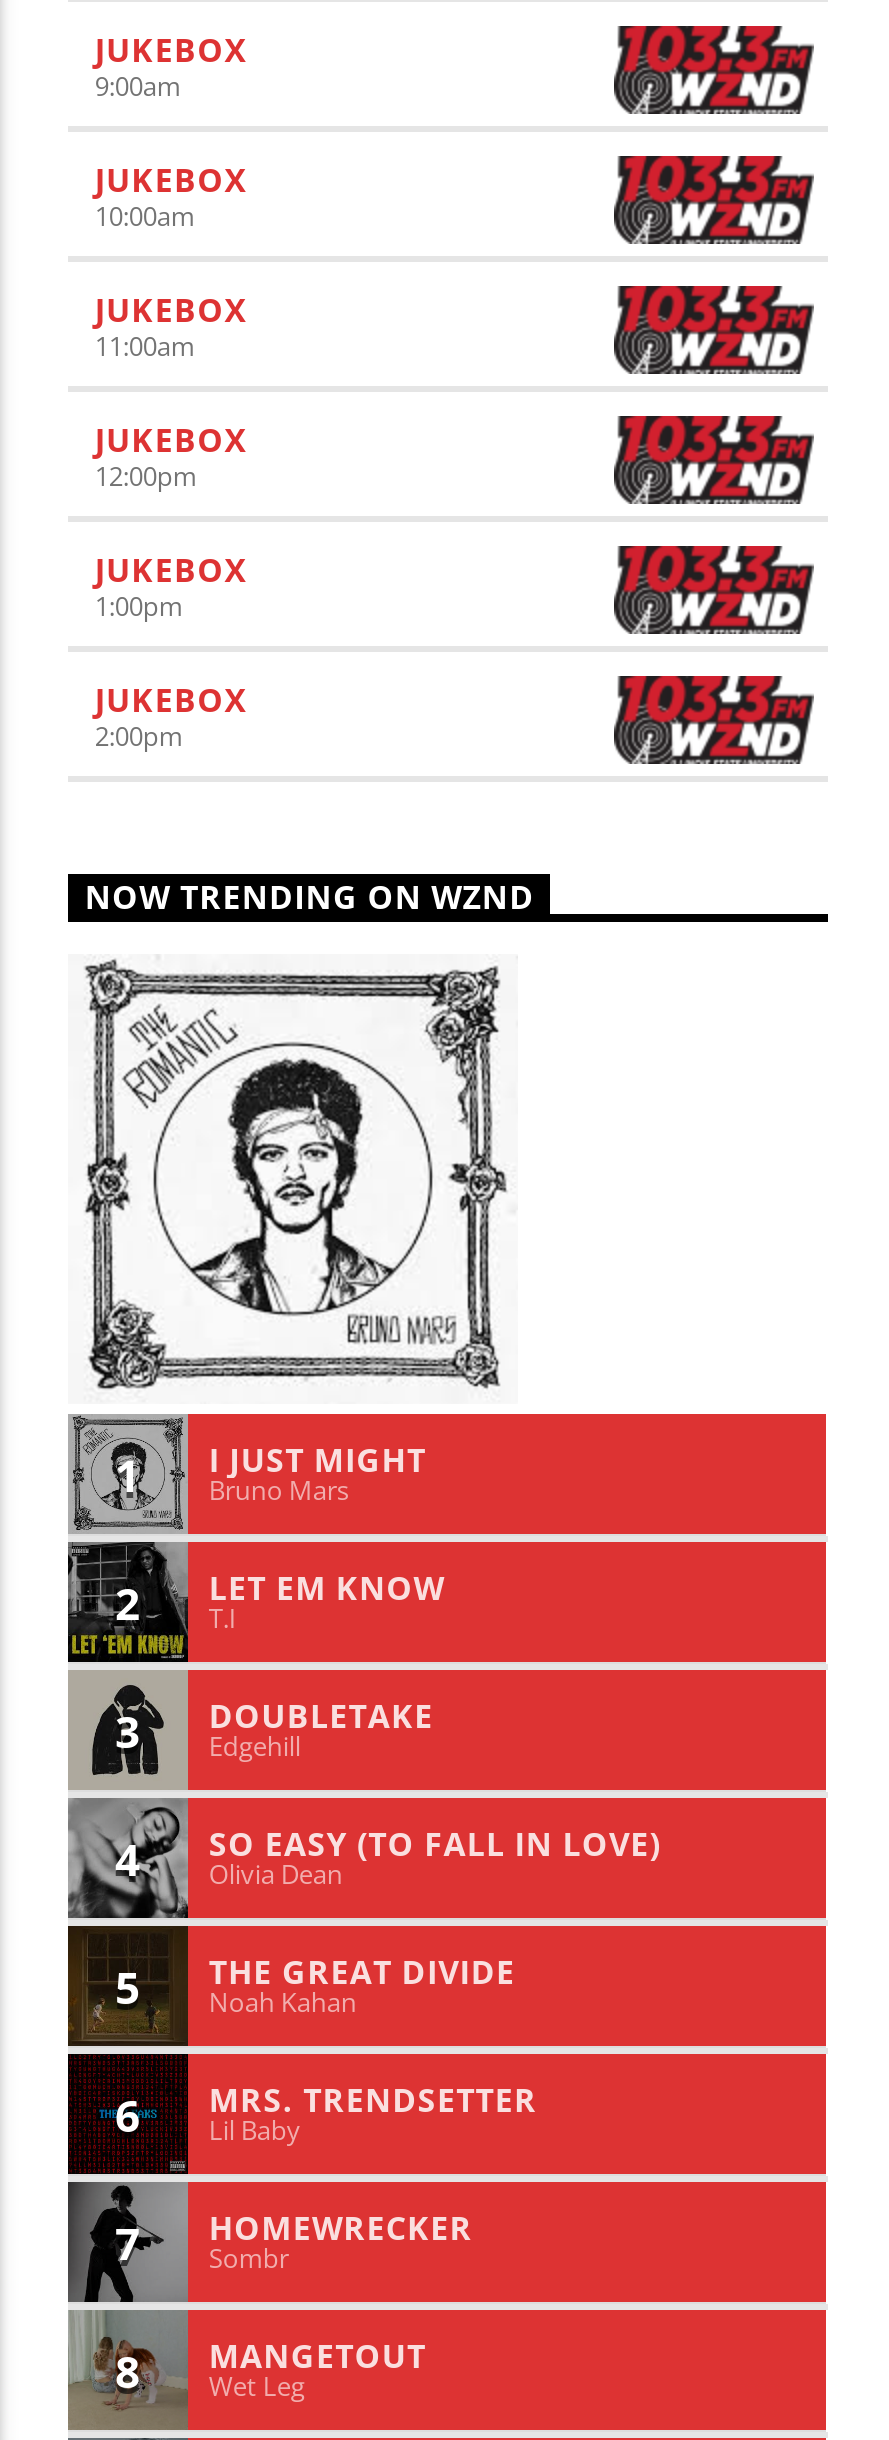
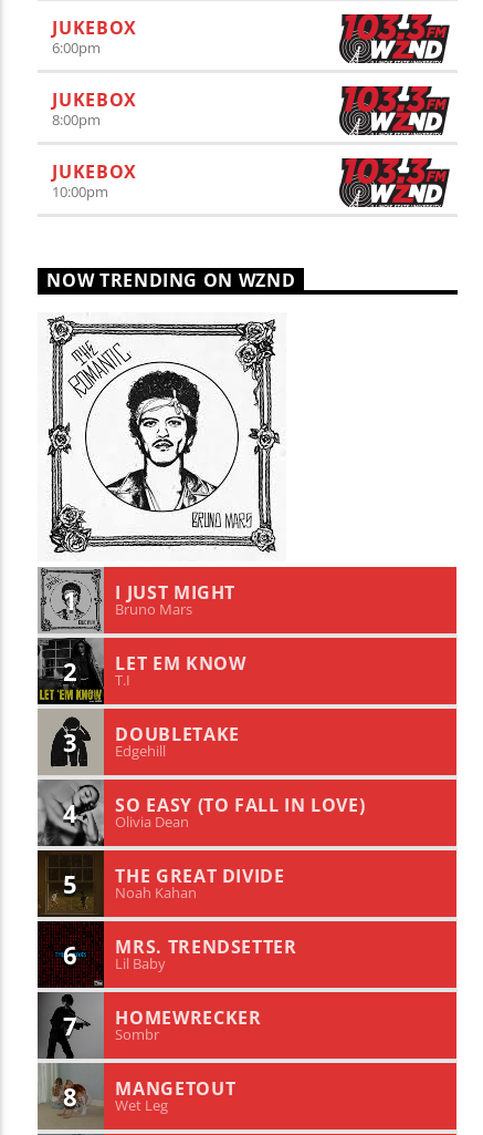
- 9:00am
+ 6:00pm

- 10:00am
+ 8:00pm

- 11:00am
- JUKEBOX
- 12:00pm
- JUKEBOX
- 1:00pm
- JUKEBOX
- 2:00pm
+ 10:00pm
